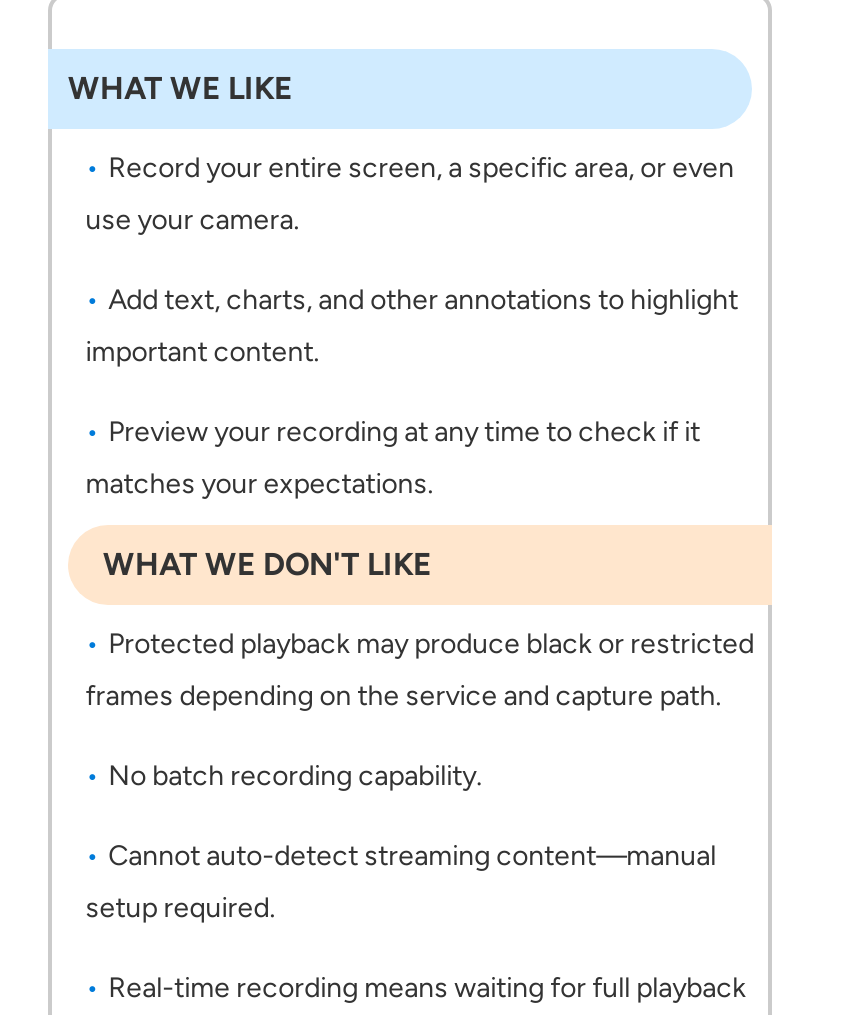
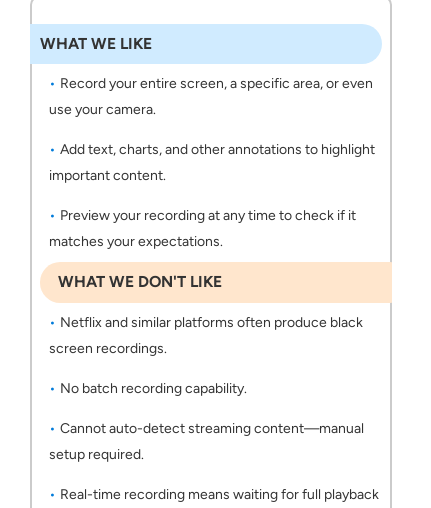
- Protected playback may produce black or restricted
+ Netflix and similar platforms often produce black

- frames depending on the service and capture path.
+ screen recordings.
